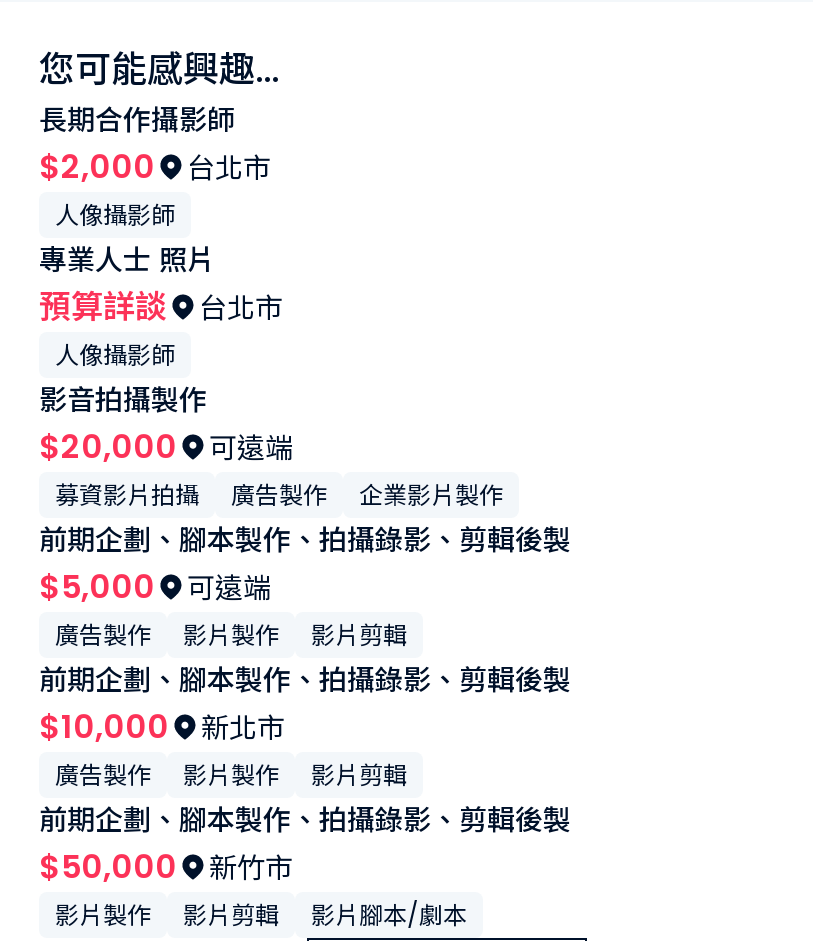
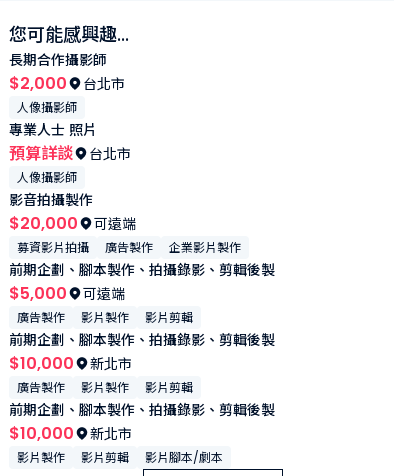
- $50,000
+ $10,000

- 新竹市
+ 新北市
